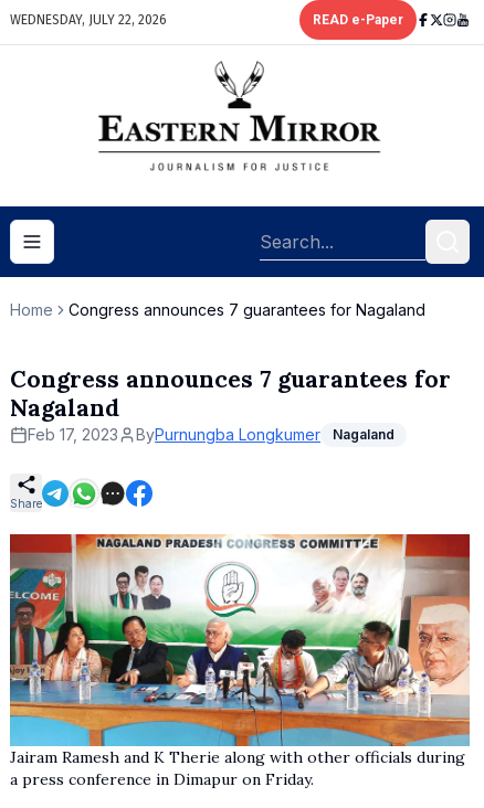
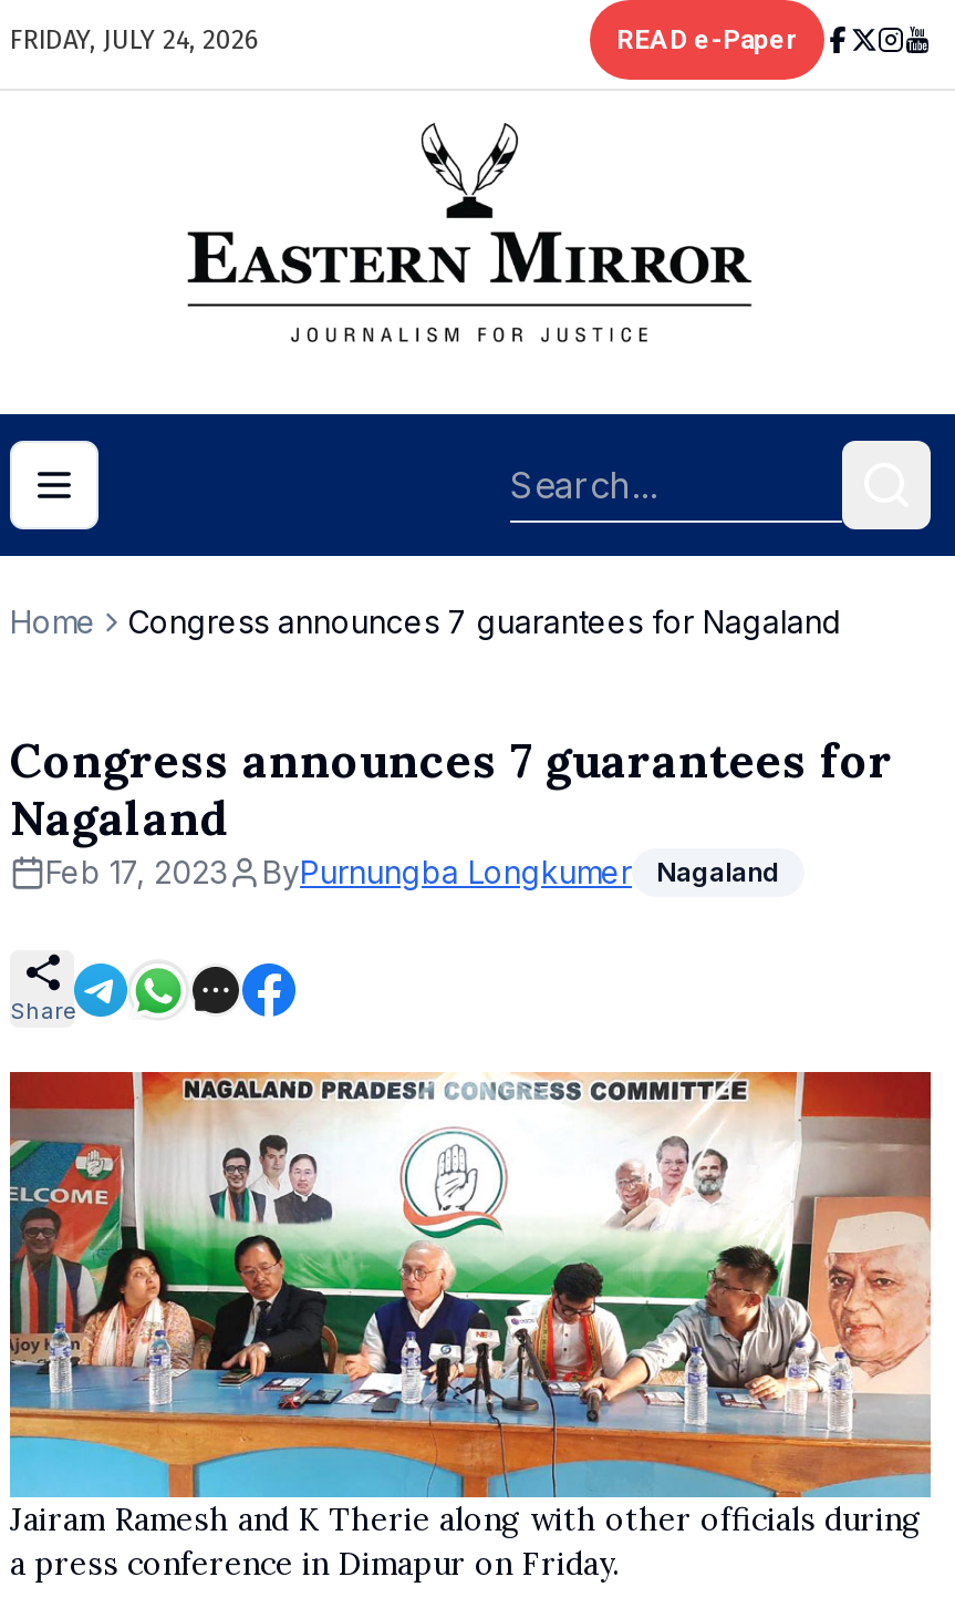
- WEDNESDAY, JULY 22, 2026
+ FRIDAY, JULY 24, 2026
